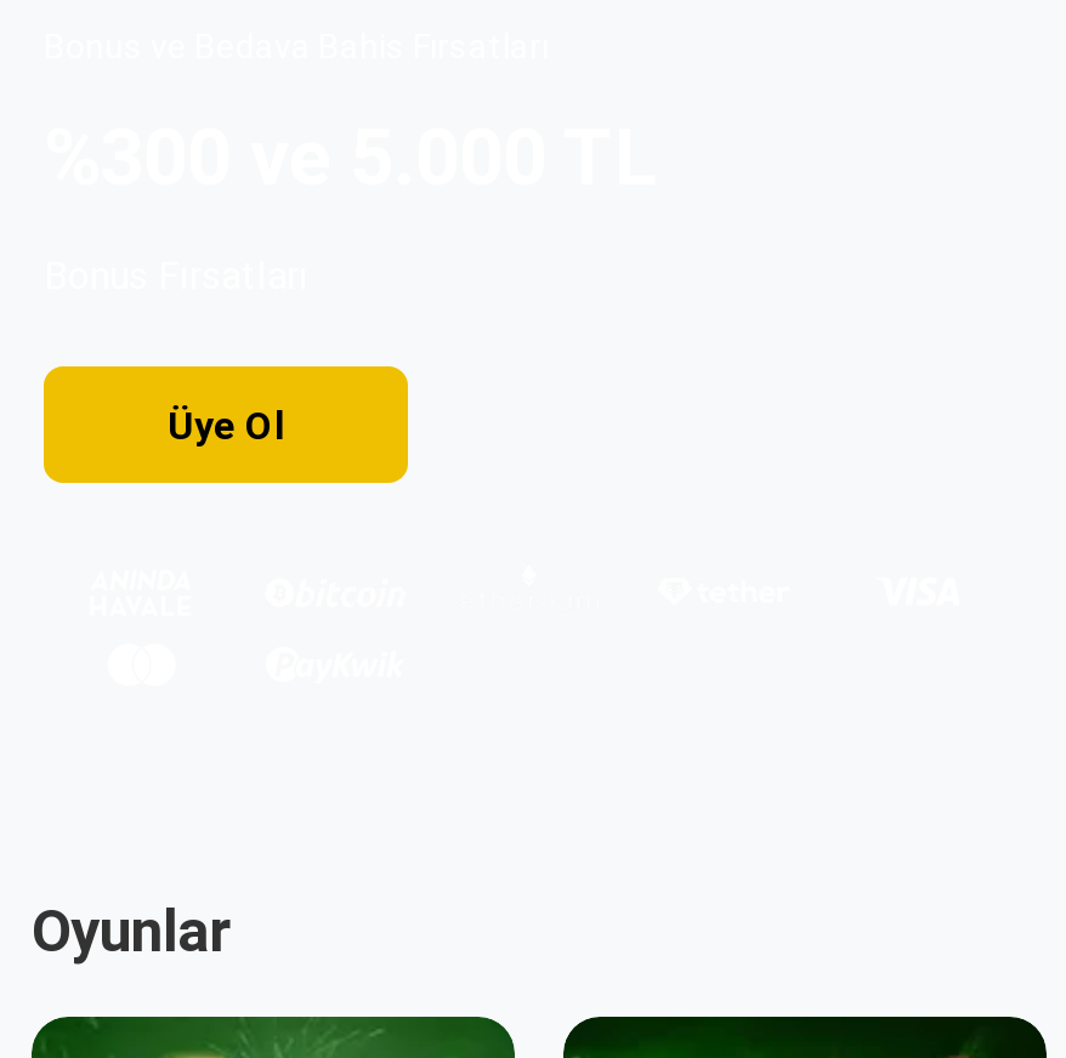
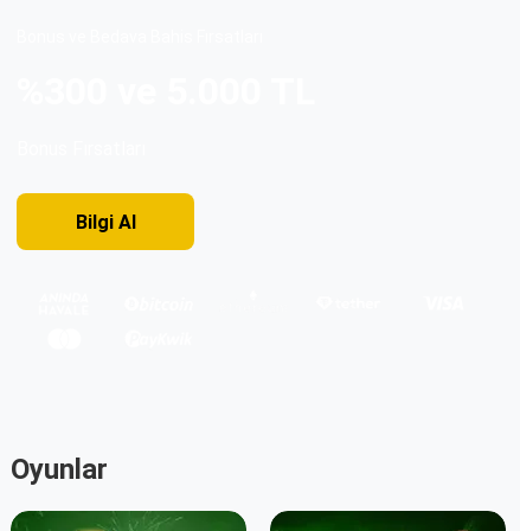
- Üye Ol
+ Bilgi AI
